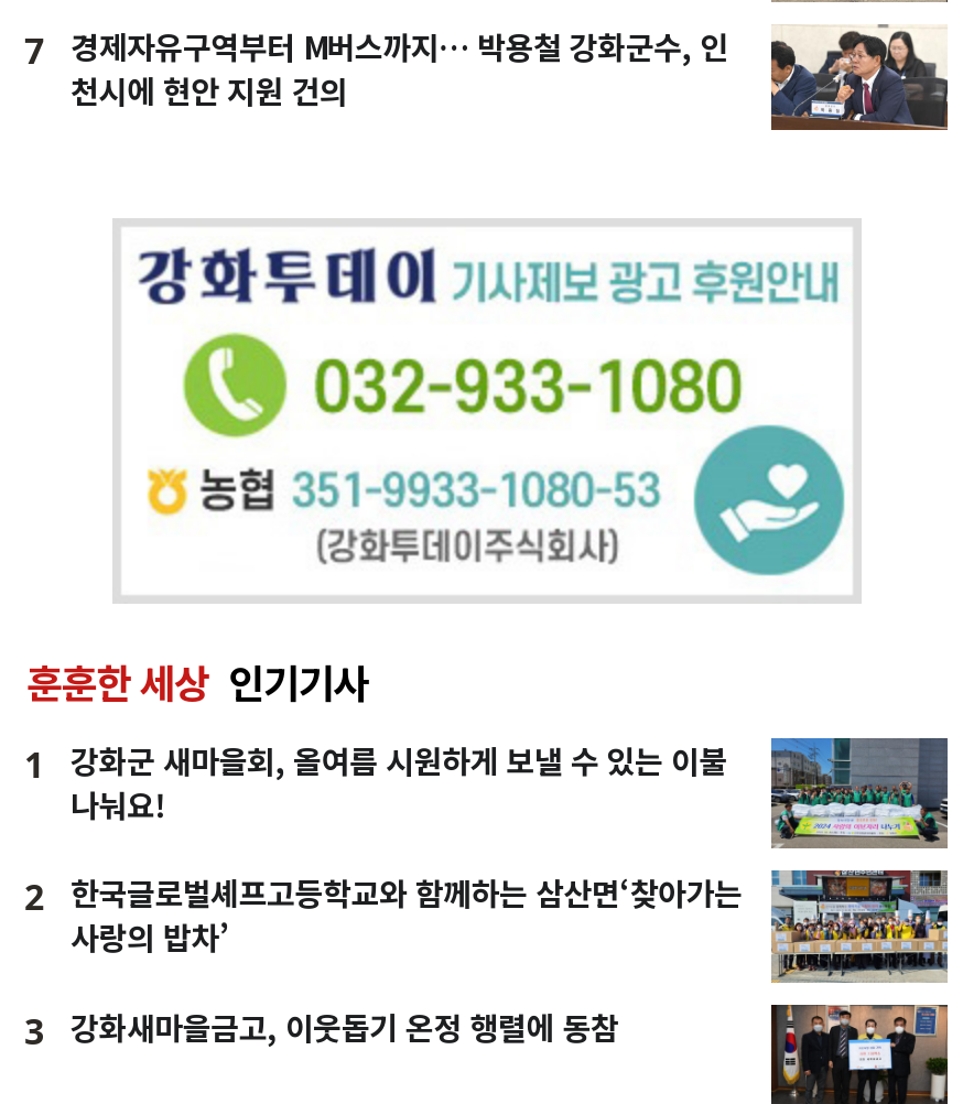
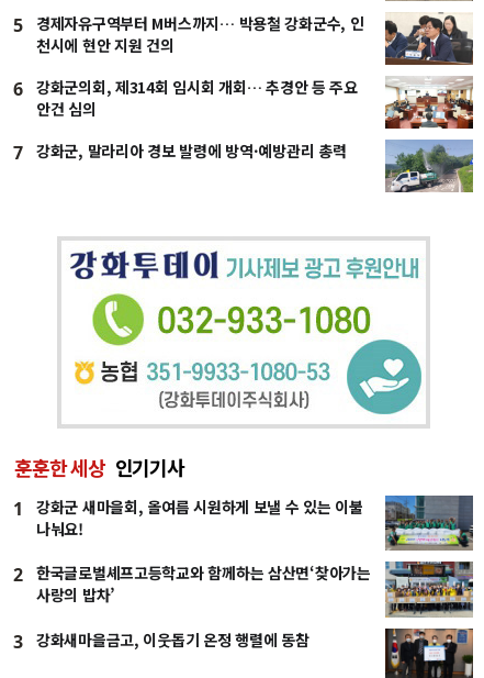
- 7 경제자유구역부터 M버스까지… 박용철 강화군수, 인
+ 5 경제자유구역부터 M버스까지… 박용철 강화군수, 인

+ [image]
+ 6
+ 강화군의회, 제314회 임시회 개회… 추경안 등 주요
+ 안건 심의
+ 7
+ 강화군, 말라리아 경보 발령에 방역·예방관리 총력

+ [image]
